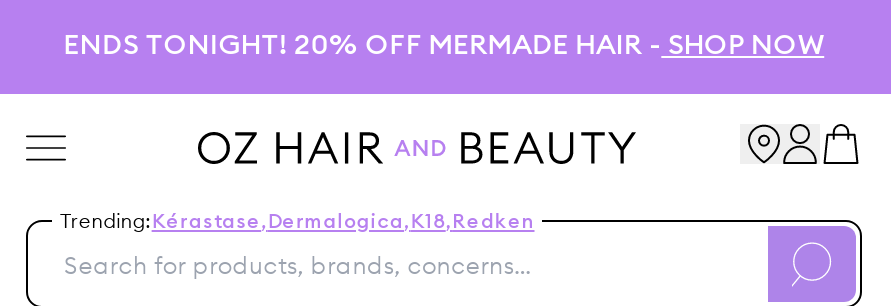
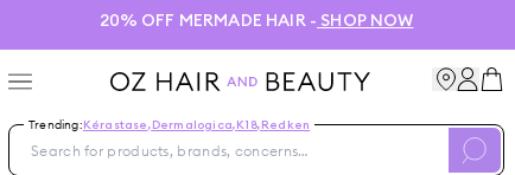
- ENDS TONIGHT! 20% OFF MERMADE HAIR - SHOP NOW
+ 20% OFF MERMADE HAIR - SHOP NOW
